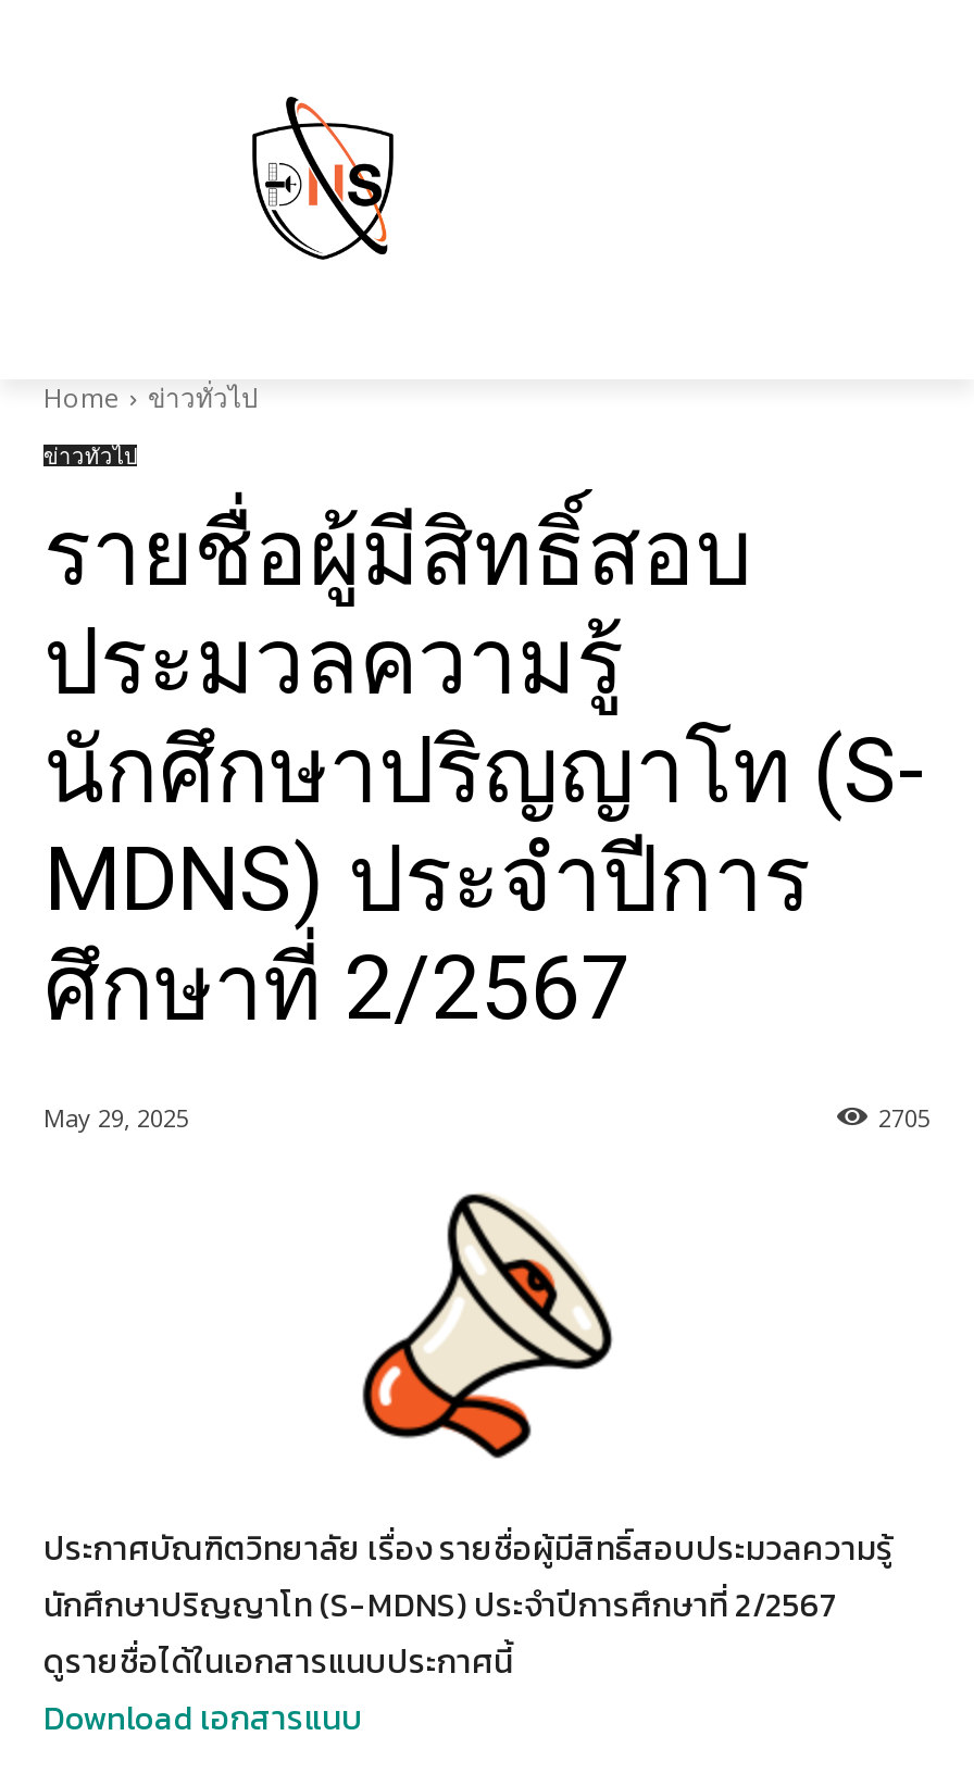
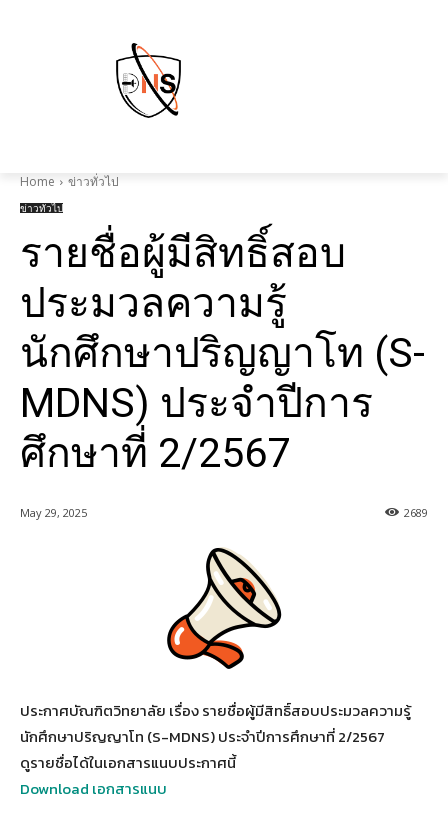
- 2705
+ 2689
